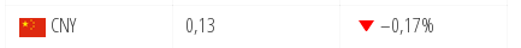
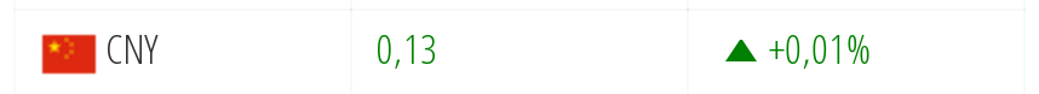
- –0,17%
+ +0,01%
